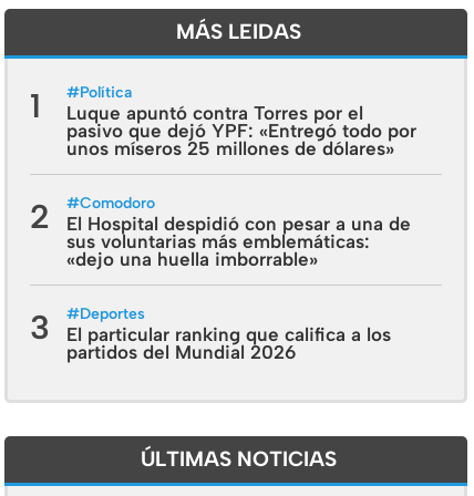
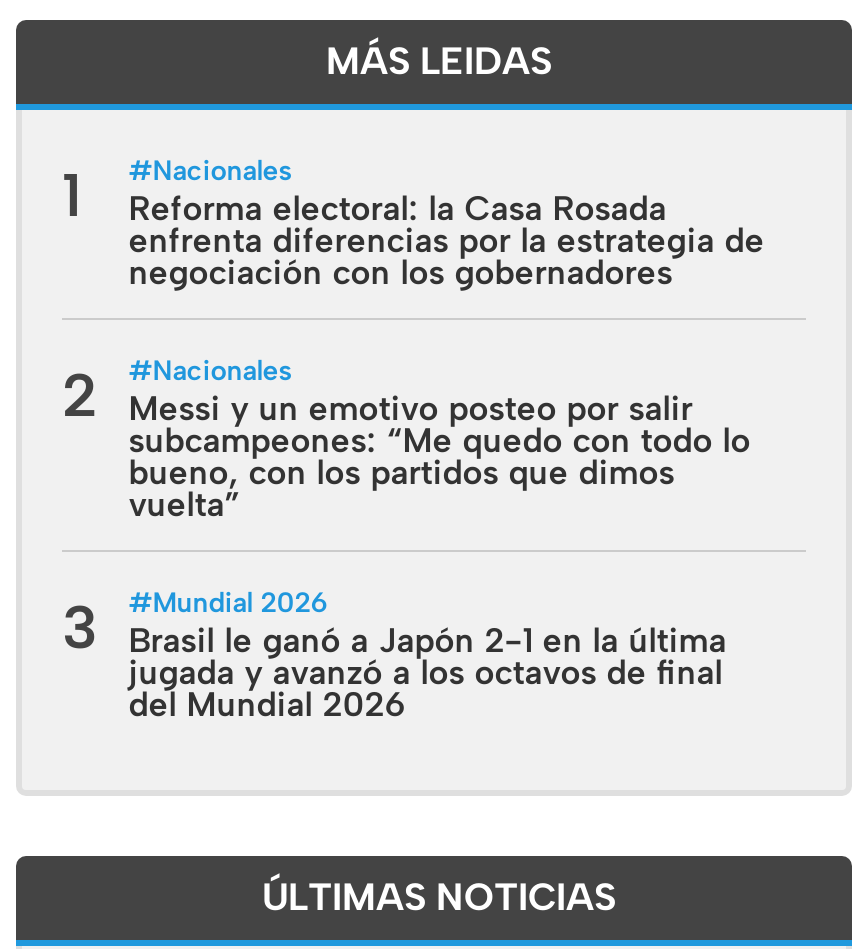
- #Política
- Luque apuntó contra Torres por el
- pasivo que dejó YPF: «Entregó todo por
- unos míseros 25 millones de dólares»
+ #Nacionales
+ Reforma electoral: la Casa Rosada
+ enfrenta diferencias por la estrategia de
+ negociación con los gobernadores

- #Comodoro
- El Hospital despidió con pesar a una de
- sus voluntarias más emblemáticas:
- «dejo una huella imborrable»
+ #Nacionales
+ Messi y un emotivo posteo por salir
+ subcampeones: “Me quedo con todo lo
+ bueno, con los partidos que dimos
+ vuelta”

- #Deportes
- El particular ranking que califica a los
- partidos del Mundial 2026
+ #Mundial 2026
+ Brasil le ganó a Japón 2-1 en la última
+ jugada y avanzó a los octavos de final
+ del Mundial 2026
